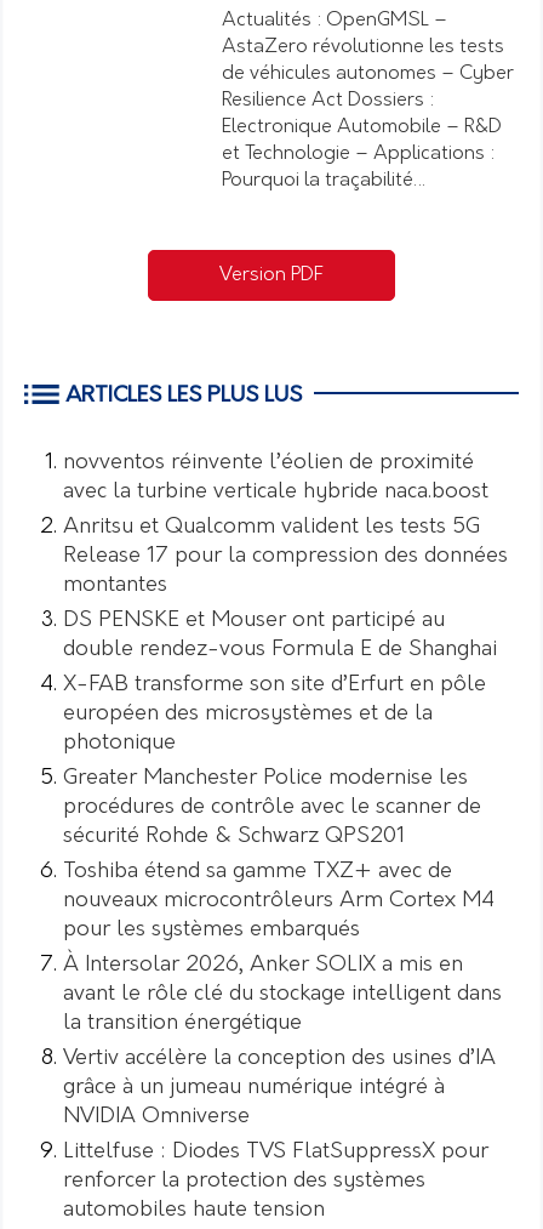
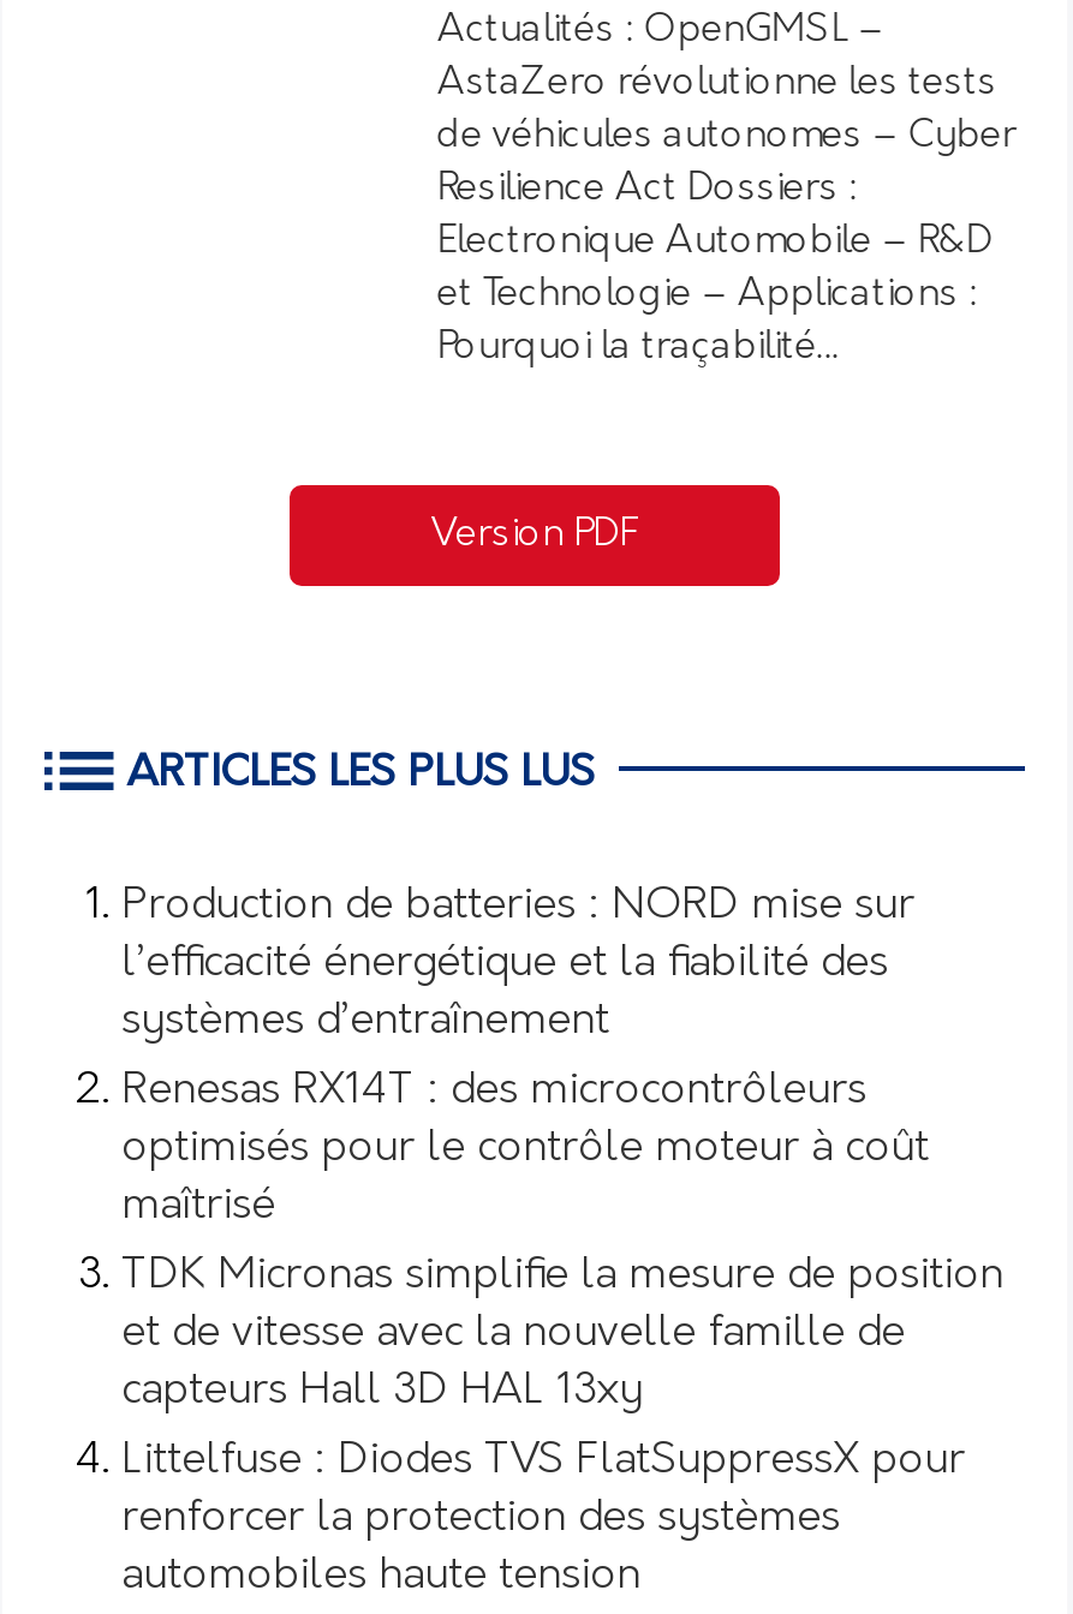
- novventos réinvente l’éolien de proximité
- avec la turbine verticale hybride naca.boost
- Anritsu et Qualcomm valident les tests 5G
- Release 17 pour la compression des données
- montantes
- DS PENSKE et Mouser ont participé au
- double rendez-vous Formula E de Shanghai
- X-FAB transforme son site d’Erfurt en pôle
- européen des microsystèmes et de la
- photonique
- Greater Manchester Police modernise les
- procédures de contrôle avec le scanner de
- sécurité Rohde & Schwarz QPS201
- Toshiba étend sa gamme TXZ+ avec de
- nouveaux microcontrôleurs Arm Cortex M4
- pour les systèmes embarqués
- À Intersolar 2026, Anker SOLIX a mis en
- avant le rôle clé du stockage intelligent dans
- la transition énergétique
- Vertiv accélère la conception des usines d’IA
- grâce à un jumeau numérique intégré à
- NVIDIA Omniverse
+ Production de batteries : NORD mise sur
+ l’efficacité énergétique et la fiabilité des
+ systèmes d’entraînement
+ Renesas RX14T : des microcontrôleurs
+ optimisés pour le contrôle moteur à coût
+ maîtrisé
+ TDK Micronas simplifie la mesure de position
+ et de vitesse avec la nouvelle famille de
+ capteurs Hall 3D HAL 13xy
